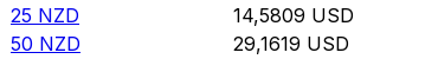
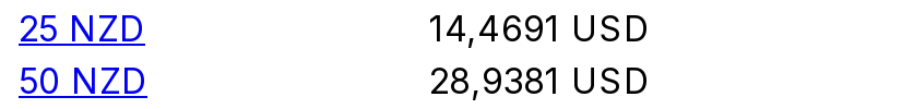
- 14,5809 USD
+ 14,4691 USD

- 29,1619 USD
+ 28,9381 USD
